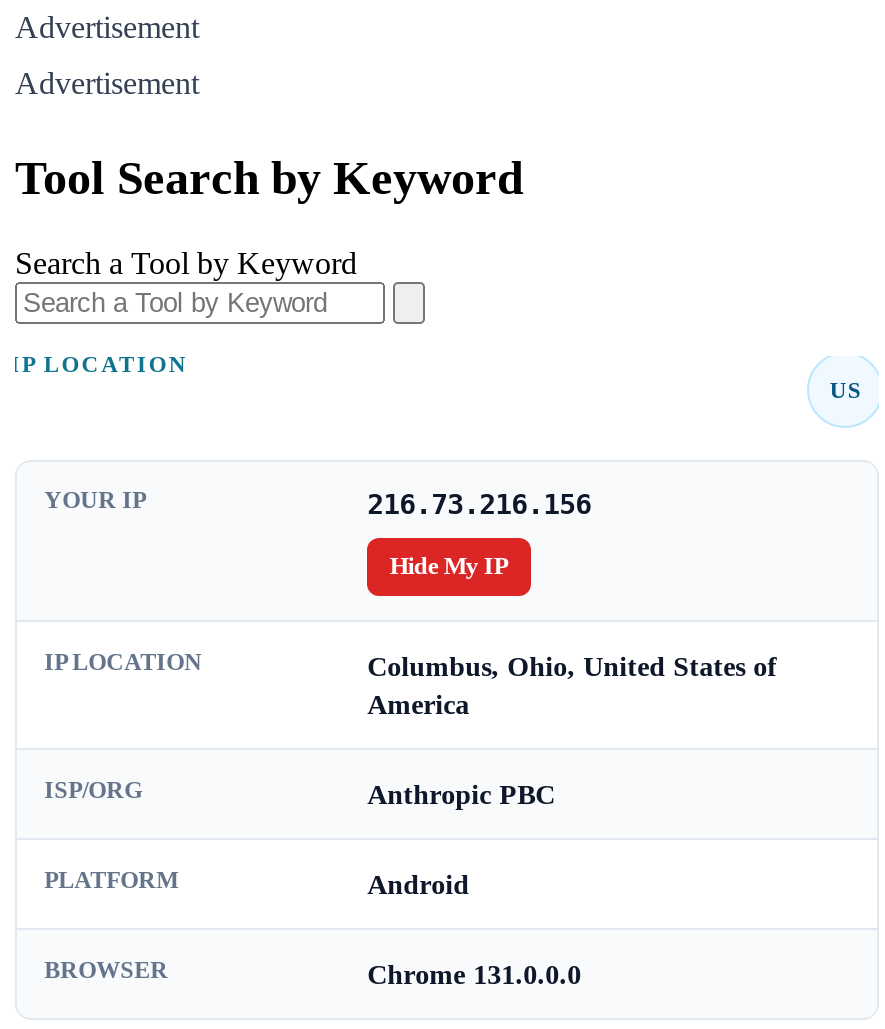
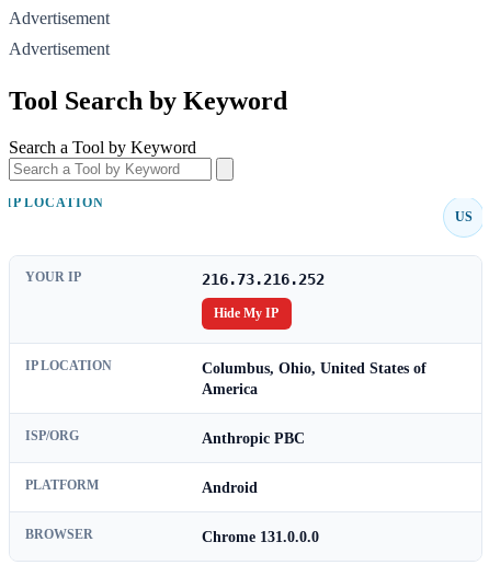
- 216.73.216.156
+ 216.73.216.252
